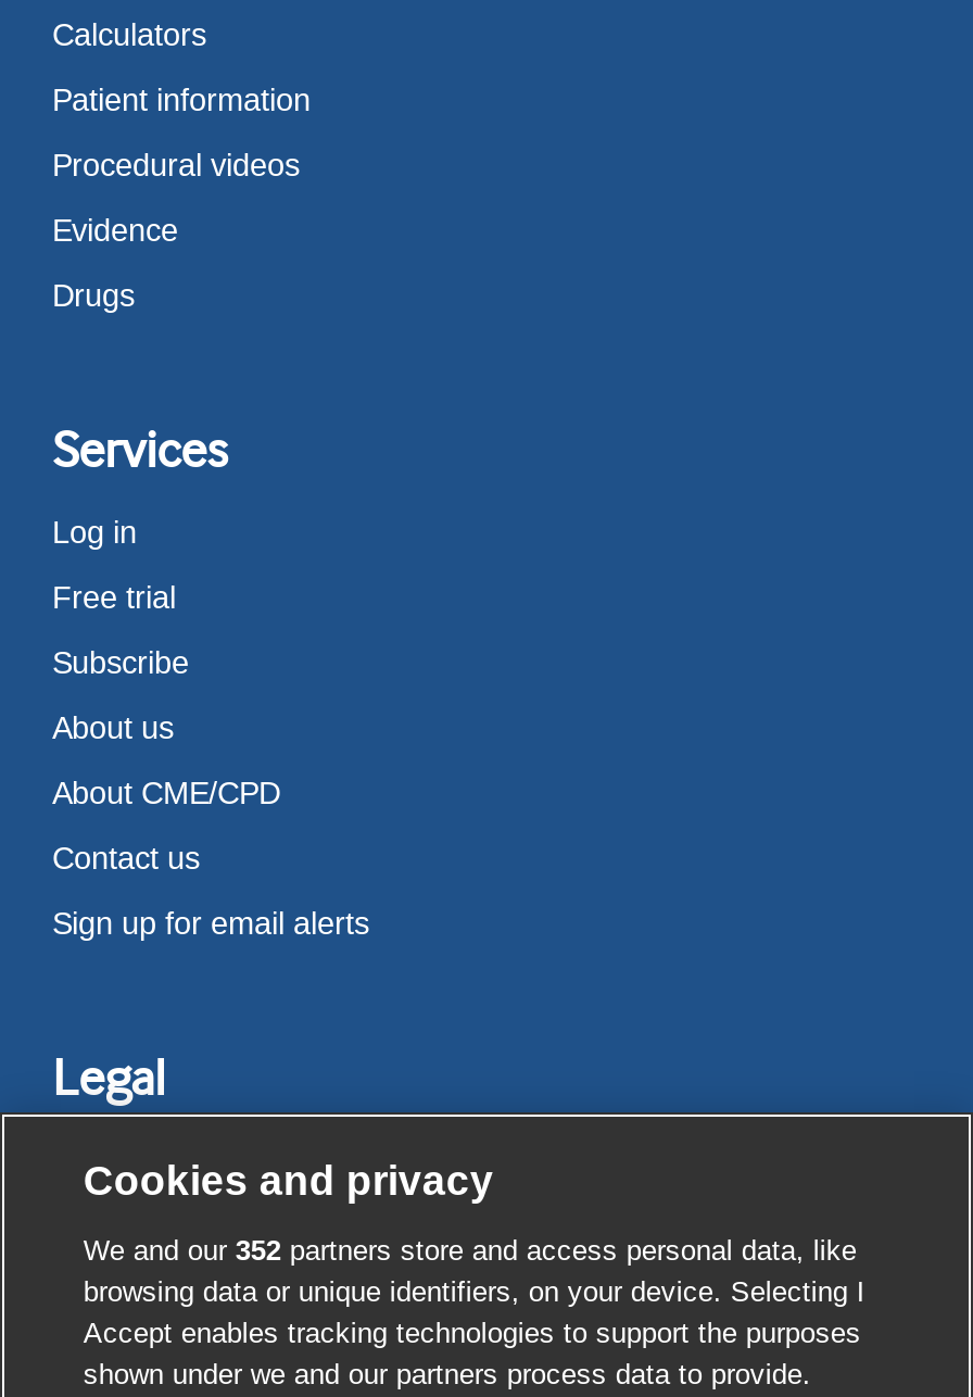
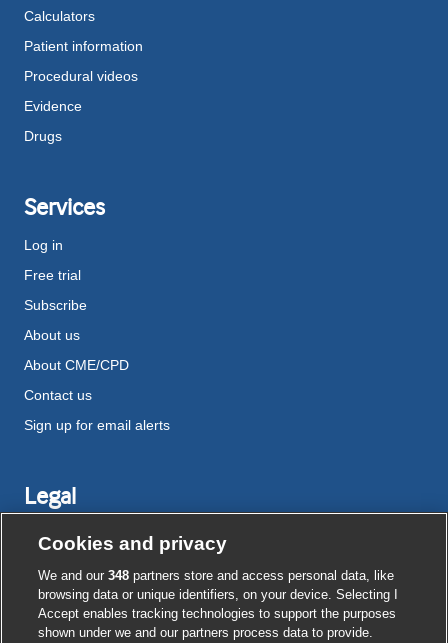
- We and our 352 partners store and access personal data, like
+ We and our 348 partners store and access personal data, like
